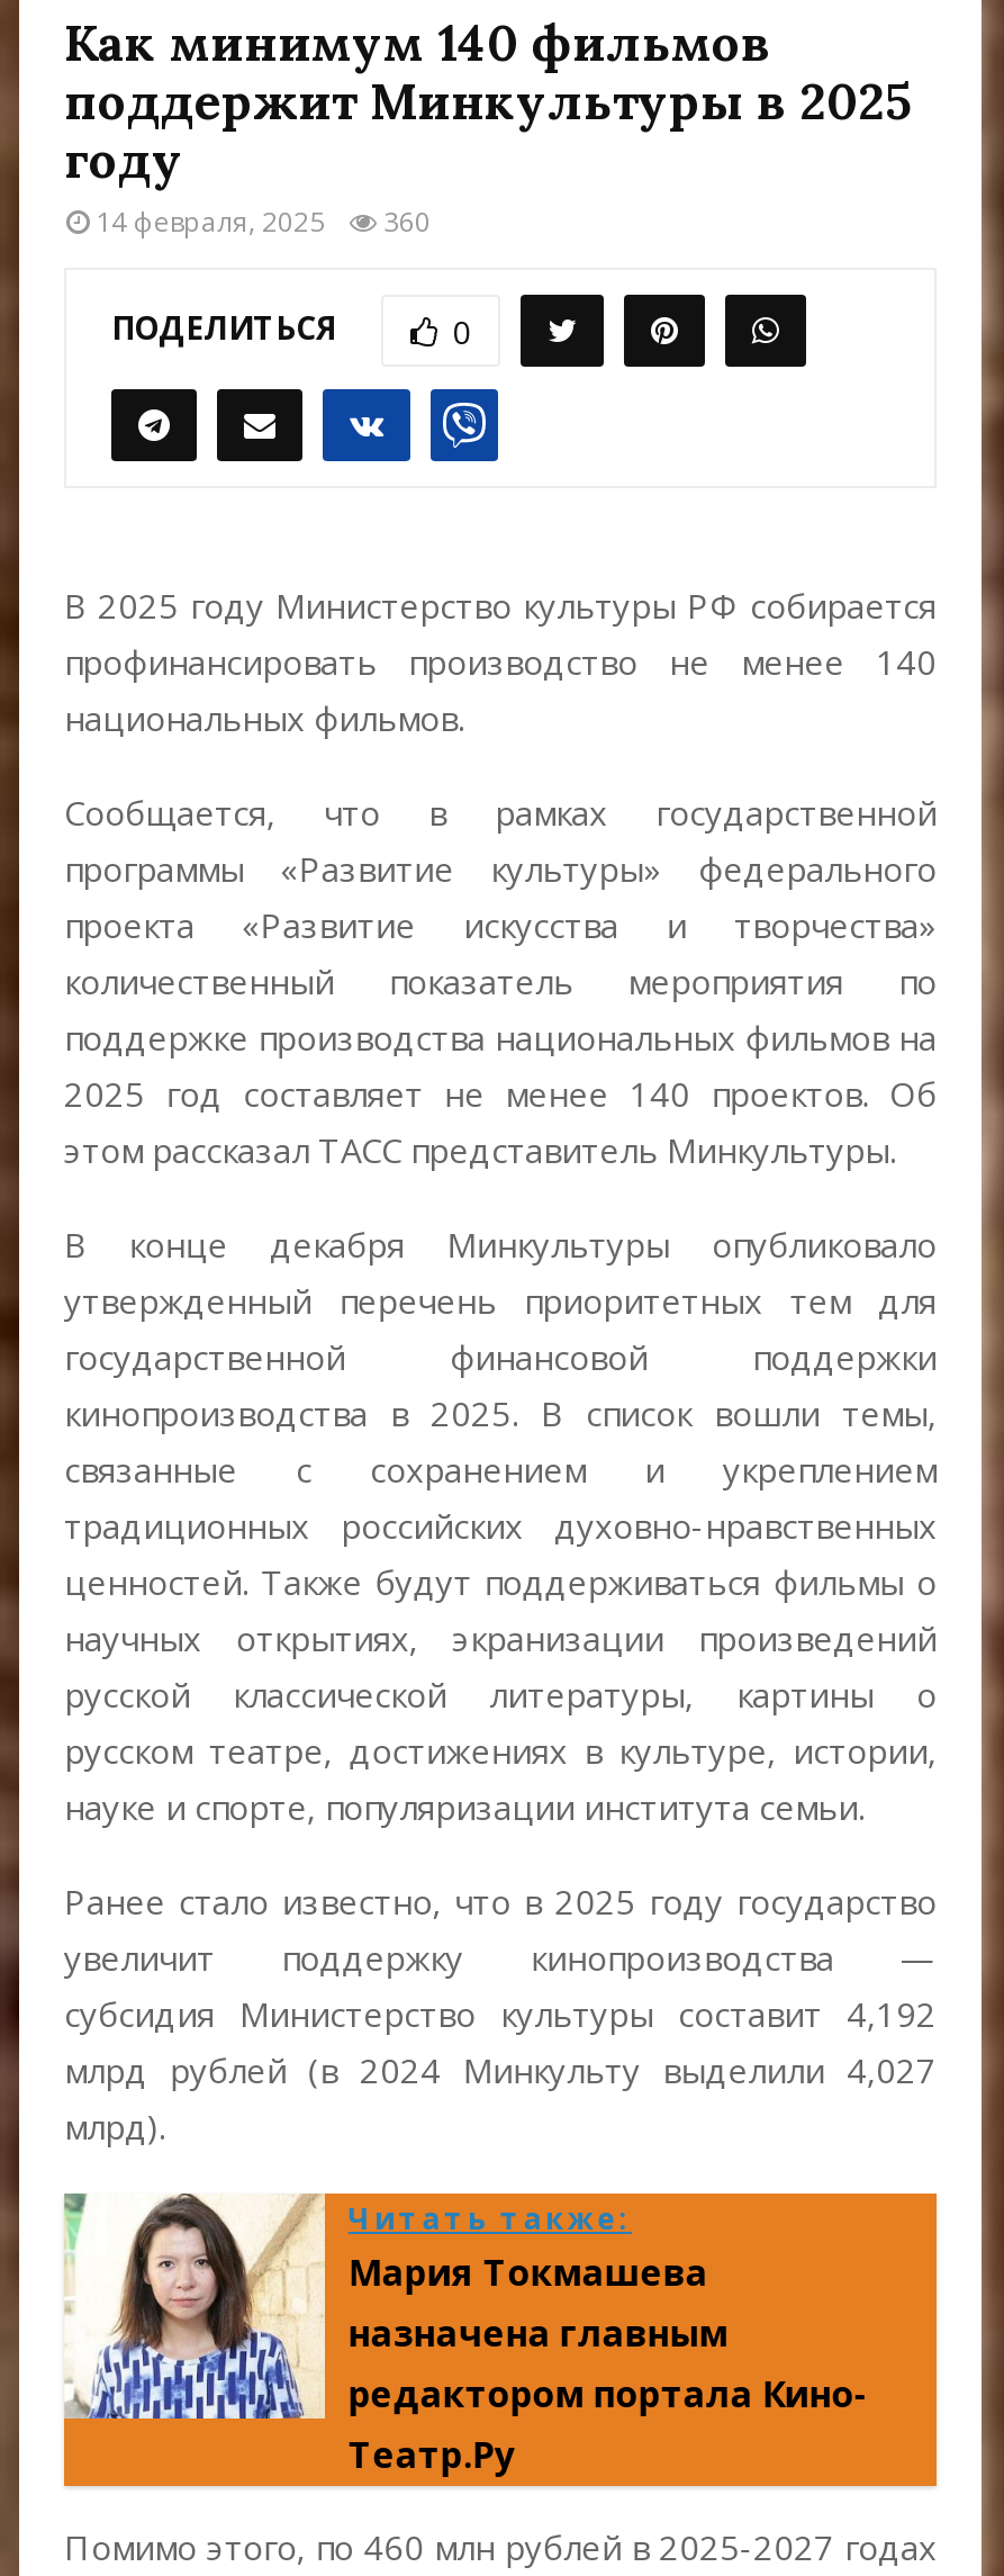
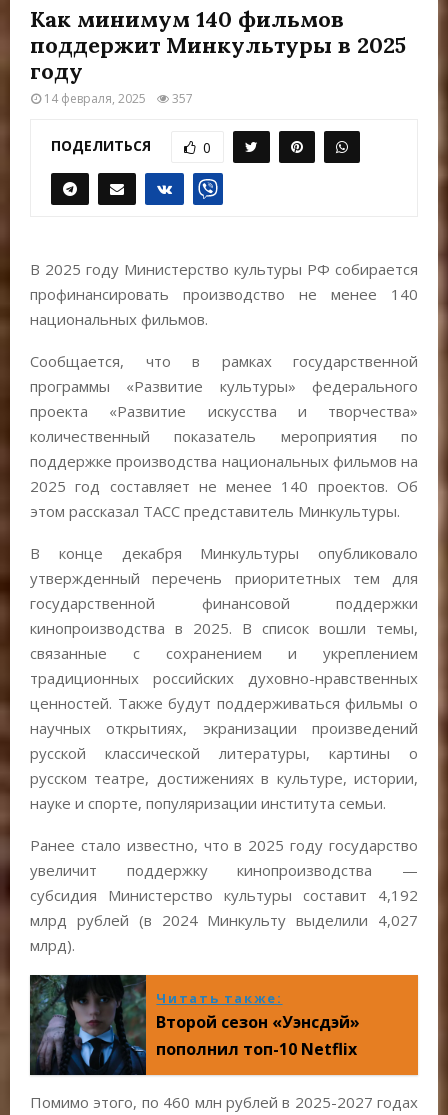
- 14 февраля, 2025 360
+ 14 февраля, 2025 357

- [image]
- Мария Токмашева
- назначена главным
- редактором портала Кино-
- Театр.Ру
+ [image]
+ Второй сезон «Уэнсдэй»
+ пополнил топ-10 Netflix
